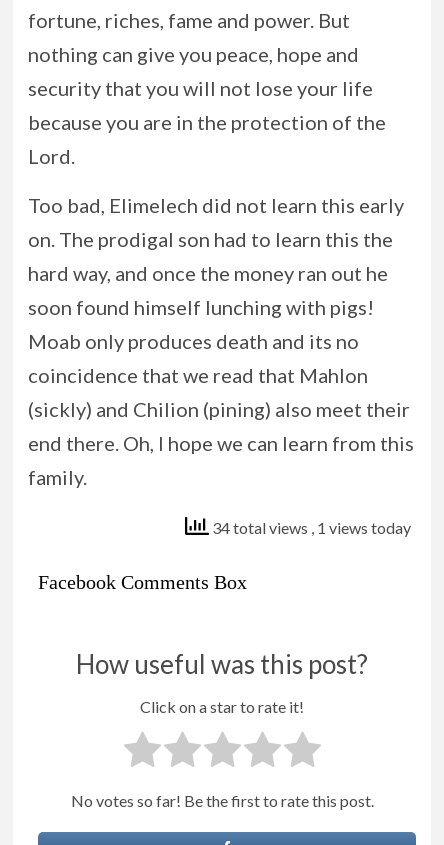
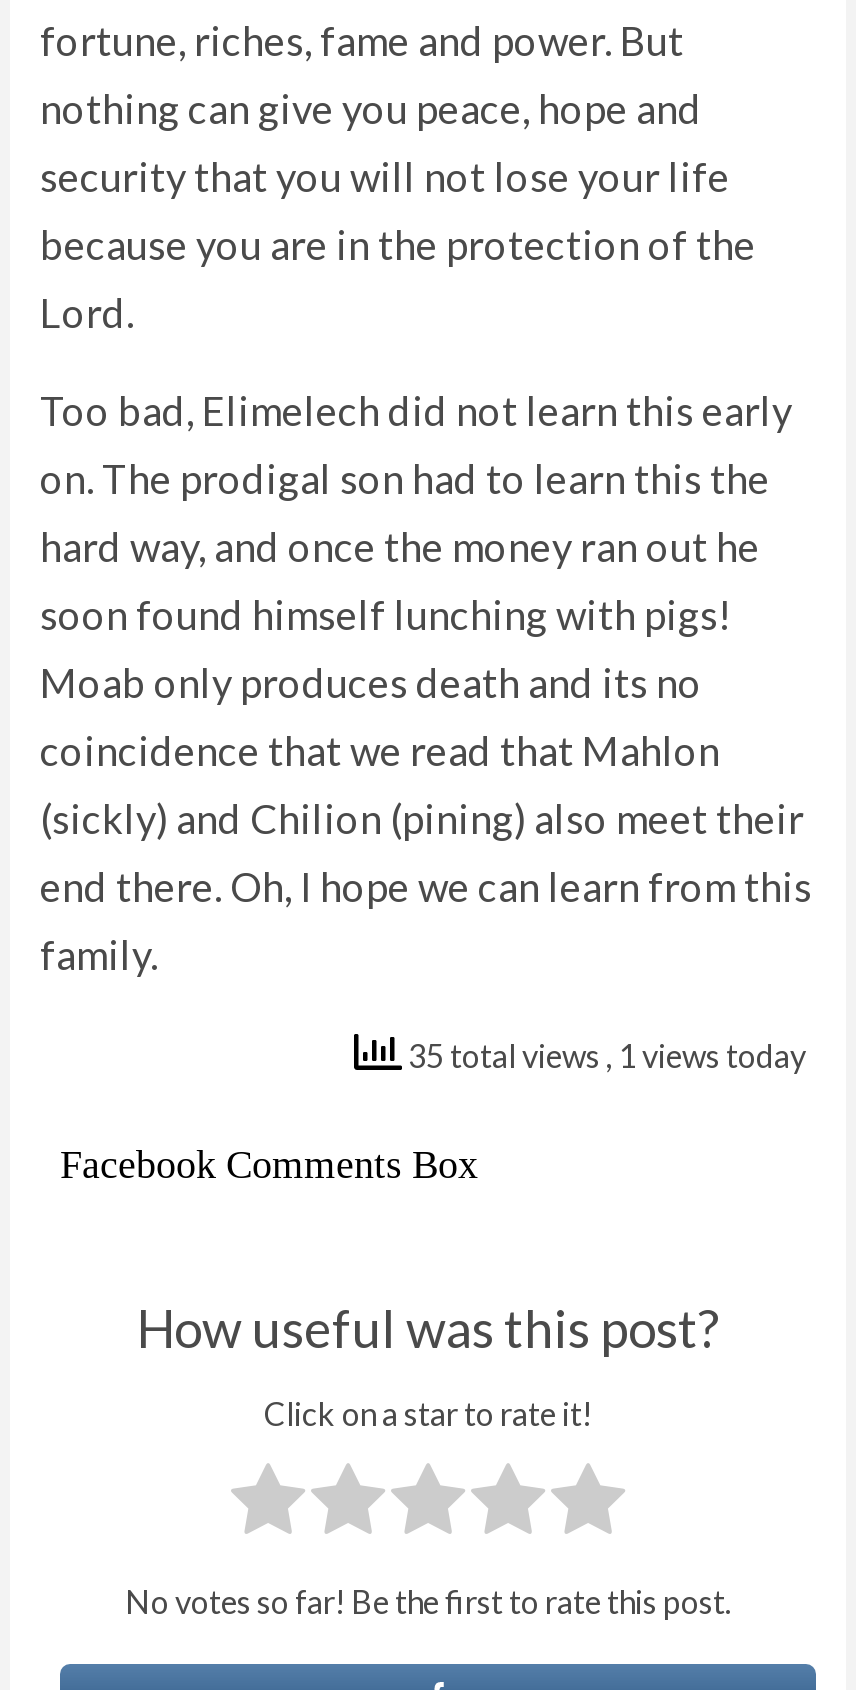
- 34 total views, 1 views today
+ 35 total views, 1 views today
